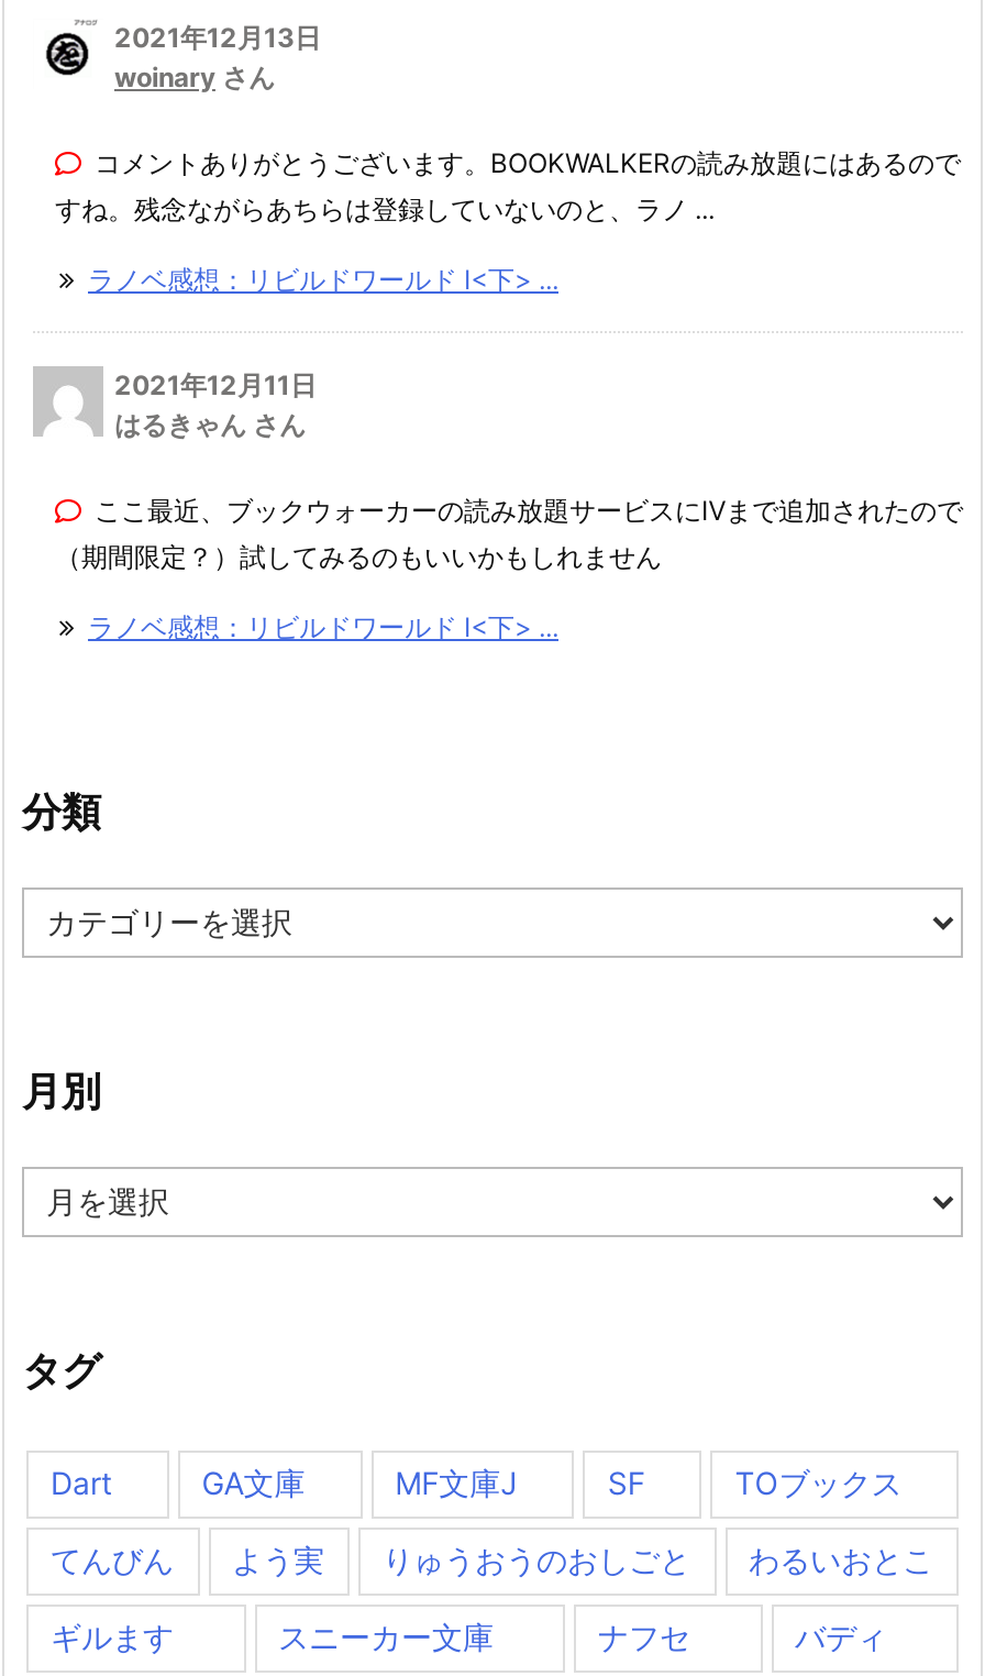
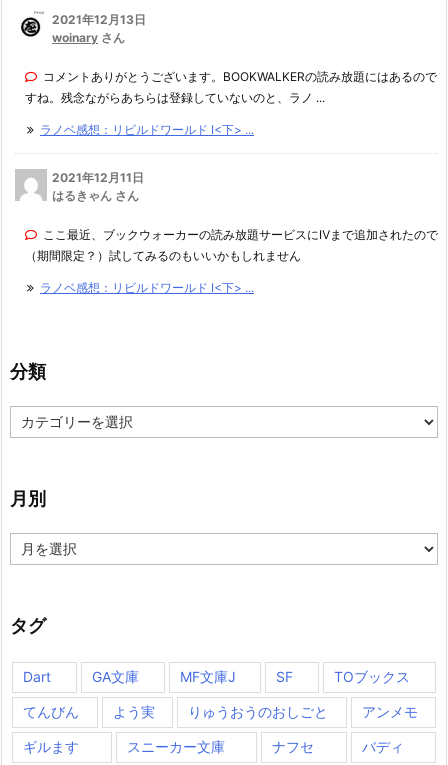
- わるいおとこ
+ アンメモ
